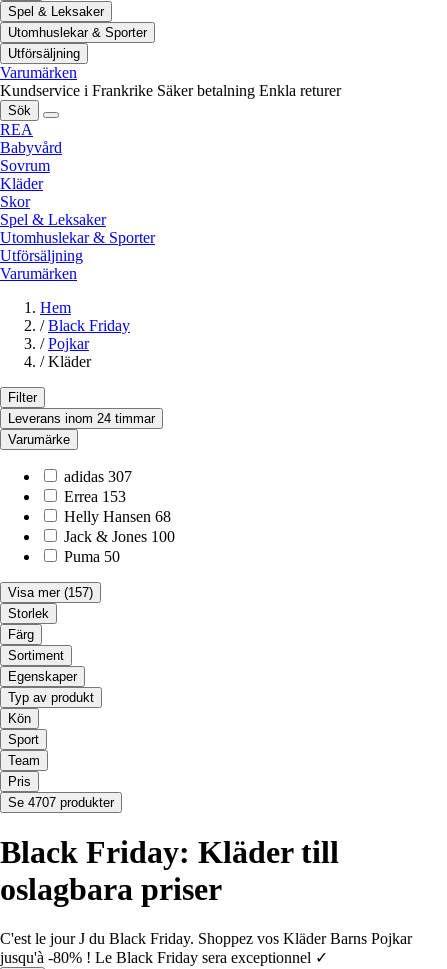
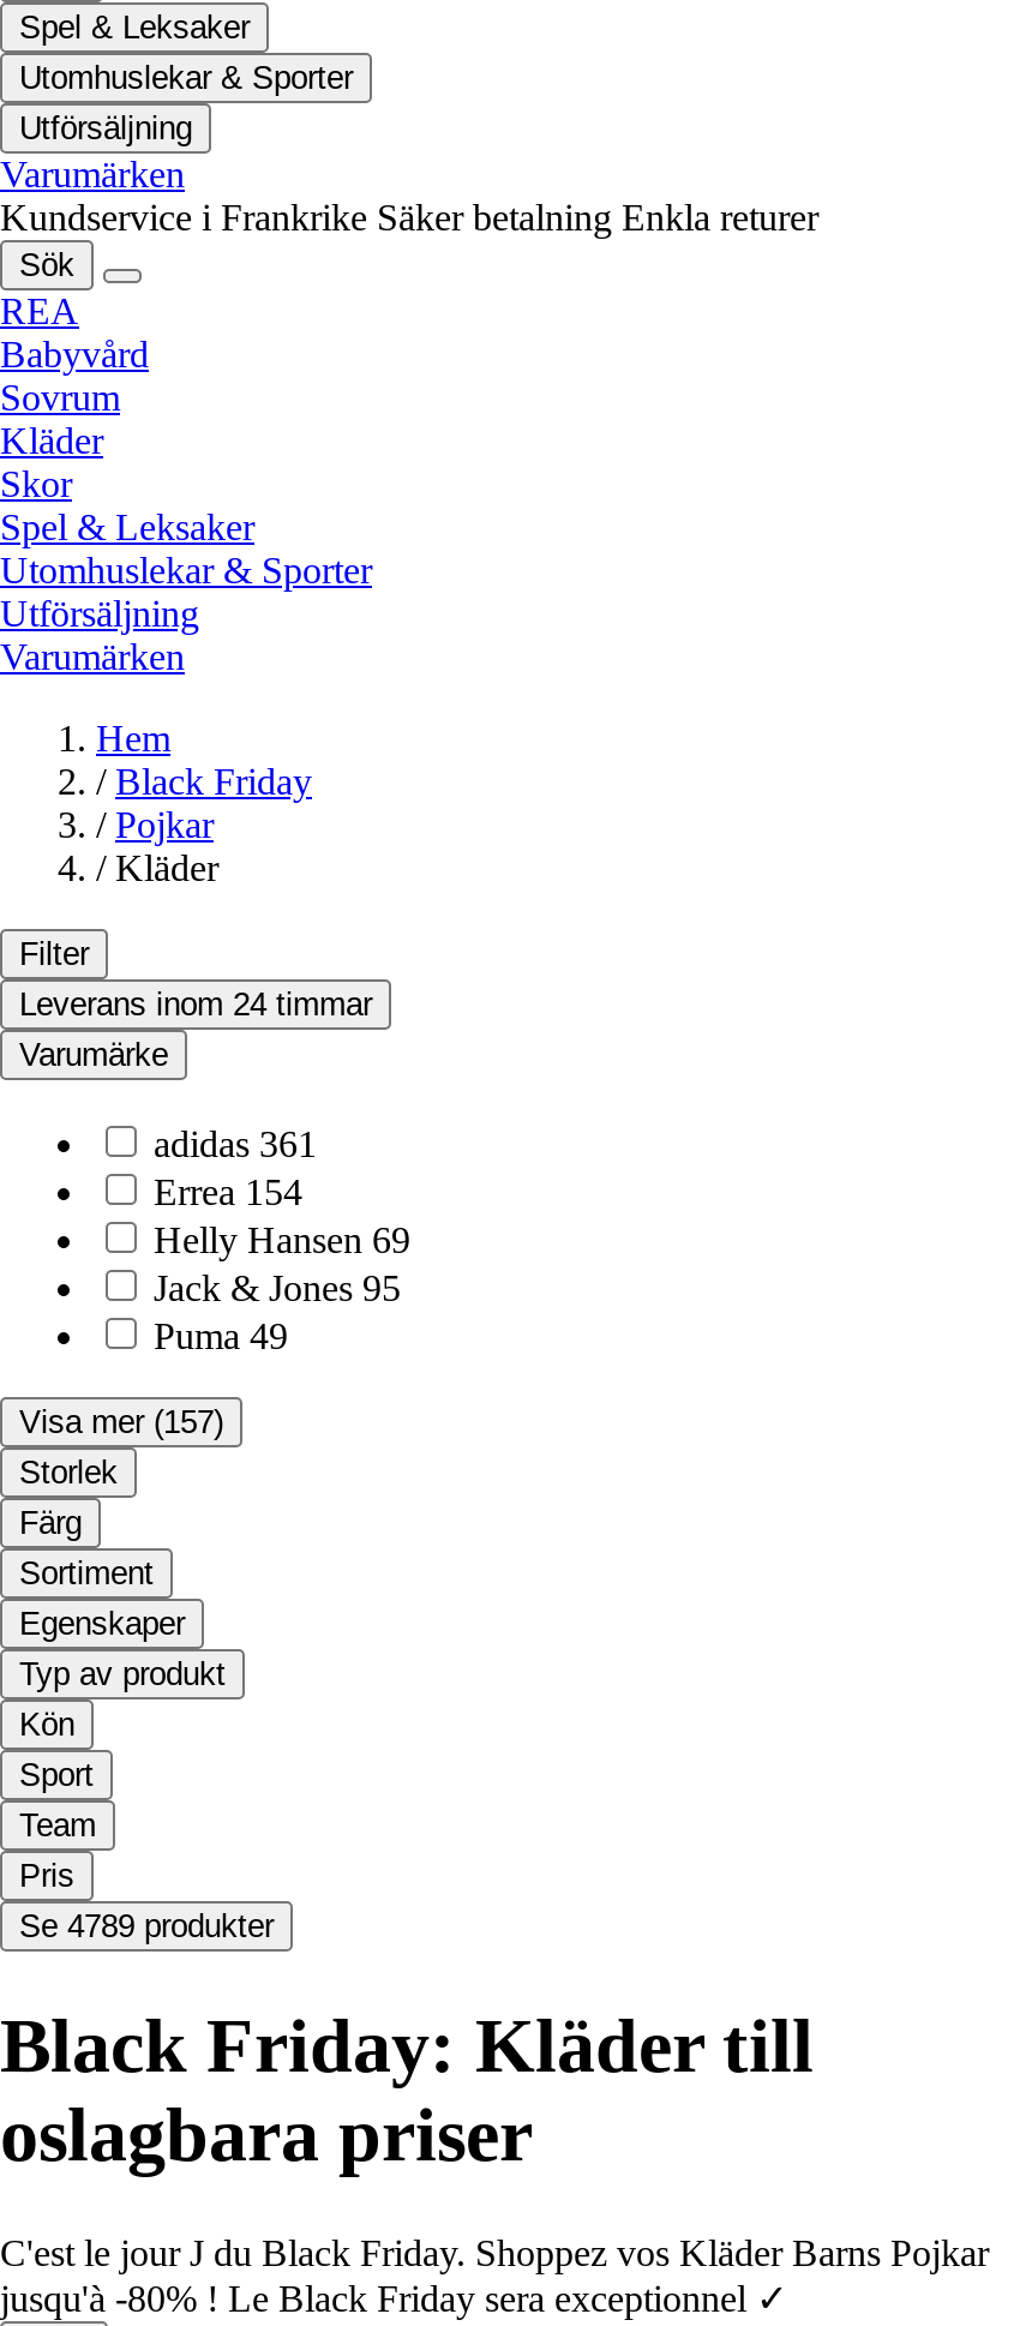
- adidas 307
+ adidas 361

- Errea 153
+ Errea 154

- Helly Hansen 68
+ Helly Hansen 69

- Jack & Jones 100
+ Jack & Jones 95

- Puma 50
+ Puma 49

- Se 4707 produkter
+ Se 4789 produkter
